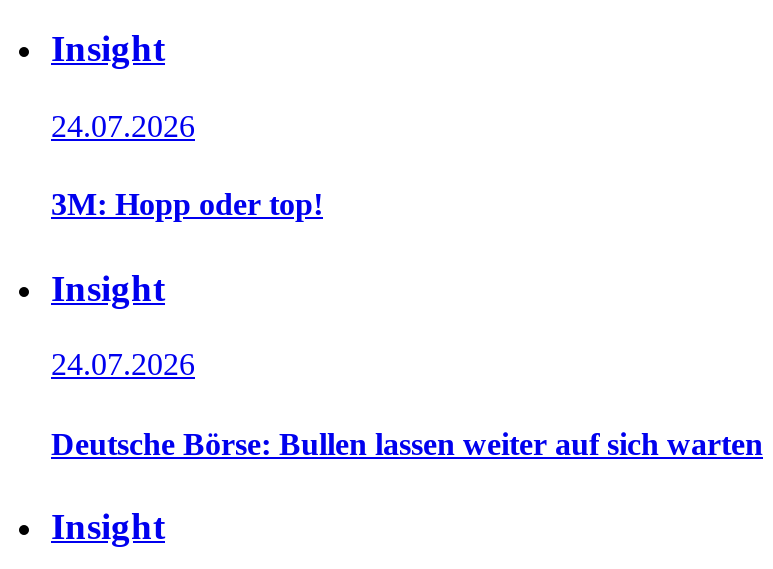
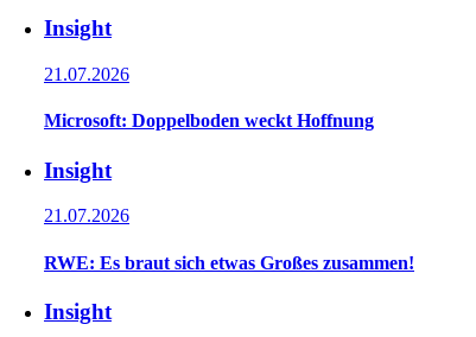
- 24.07.2026
+ 21.07.2026

- 3M: Hopp oder top!
+ Microsoft: Doppelboden weckt Hoffnung

- 24.07.2026
+ 21.07.2026

- Deutsche Börse: Bullen lassen weiter auf sich warten
+ RWE: Es braut sich etwas Großes zusammen!
